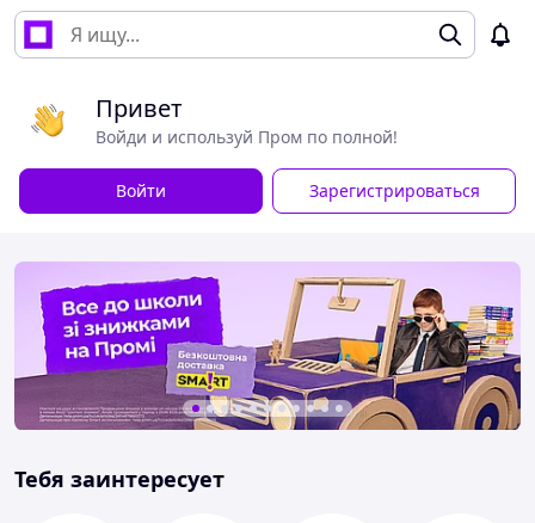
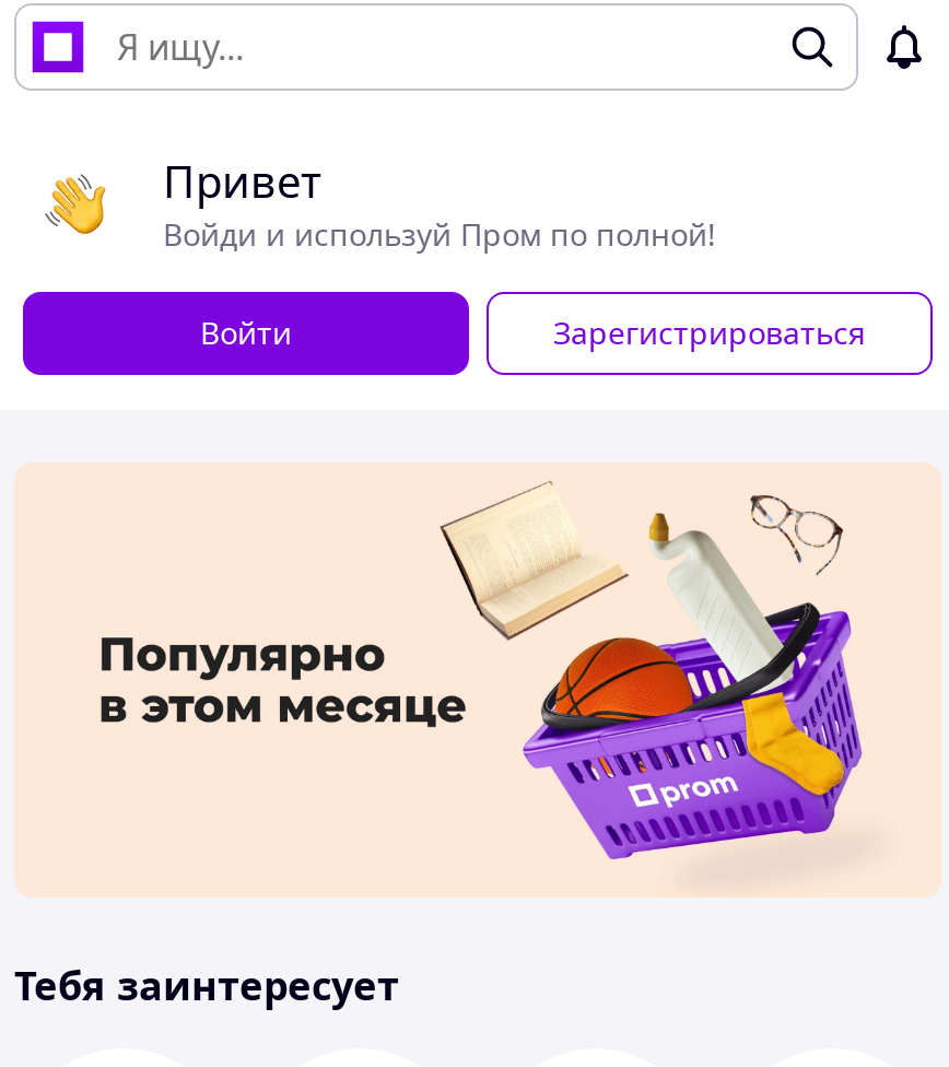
- [image]
+ [image]
